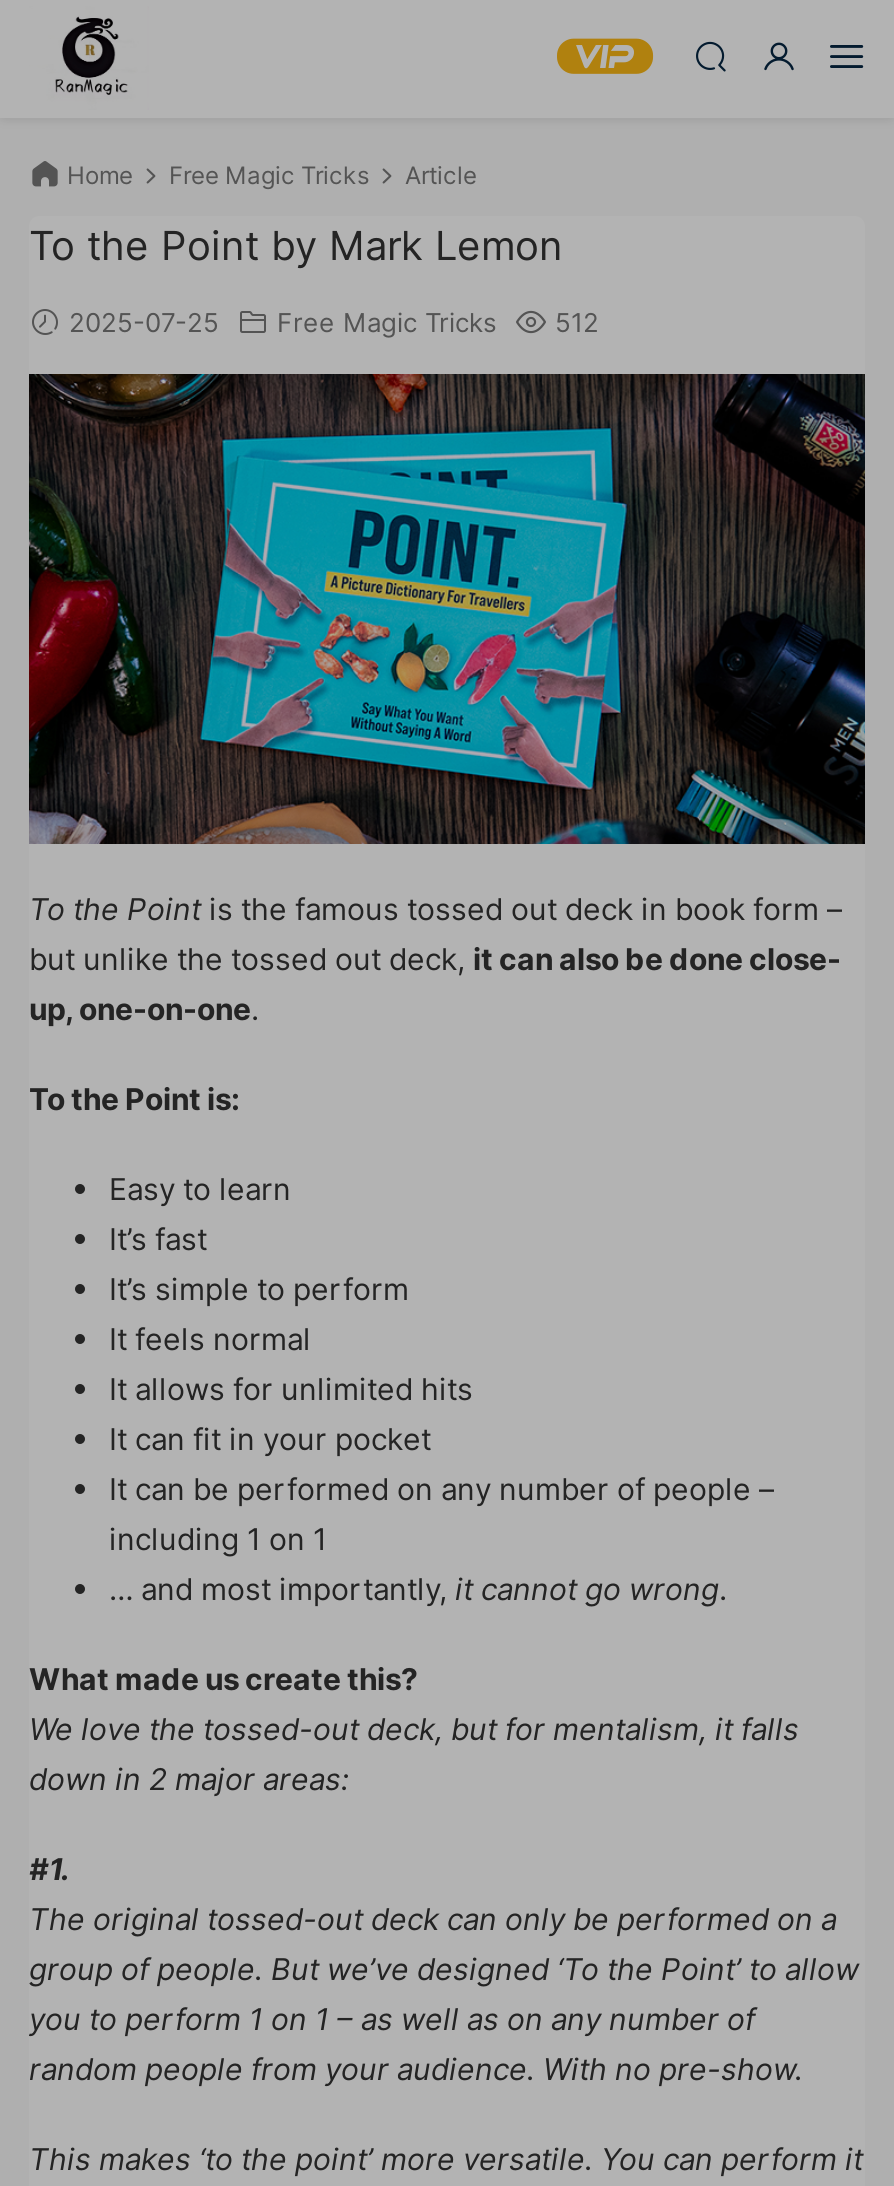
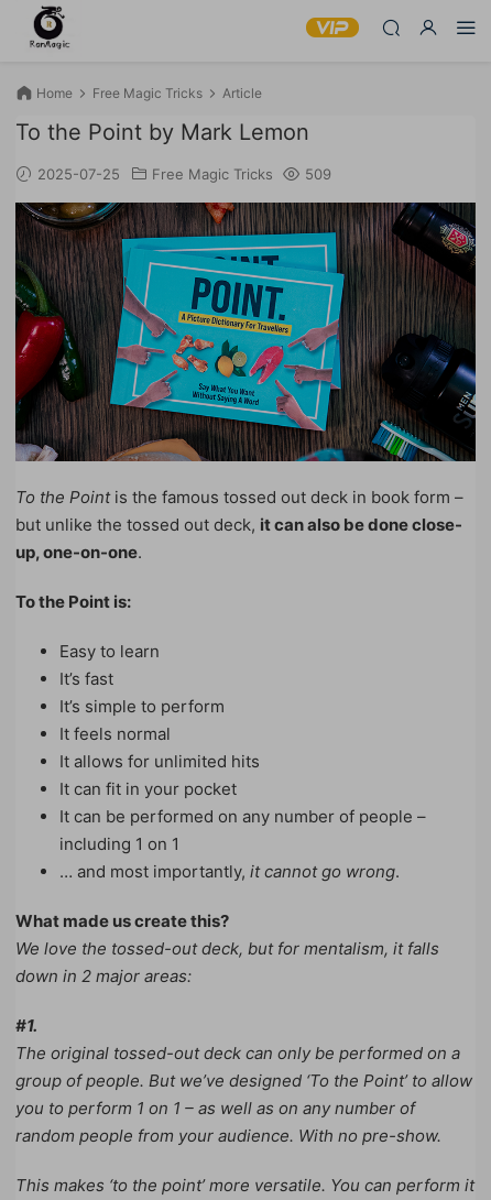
- 2025-07-25 Free Magic Tricks 512
+ 2025-07-25 Free Magic Tricks 509
